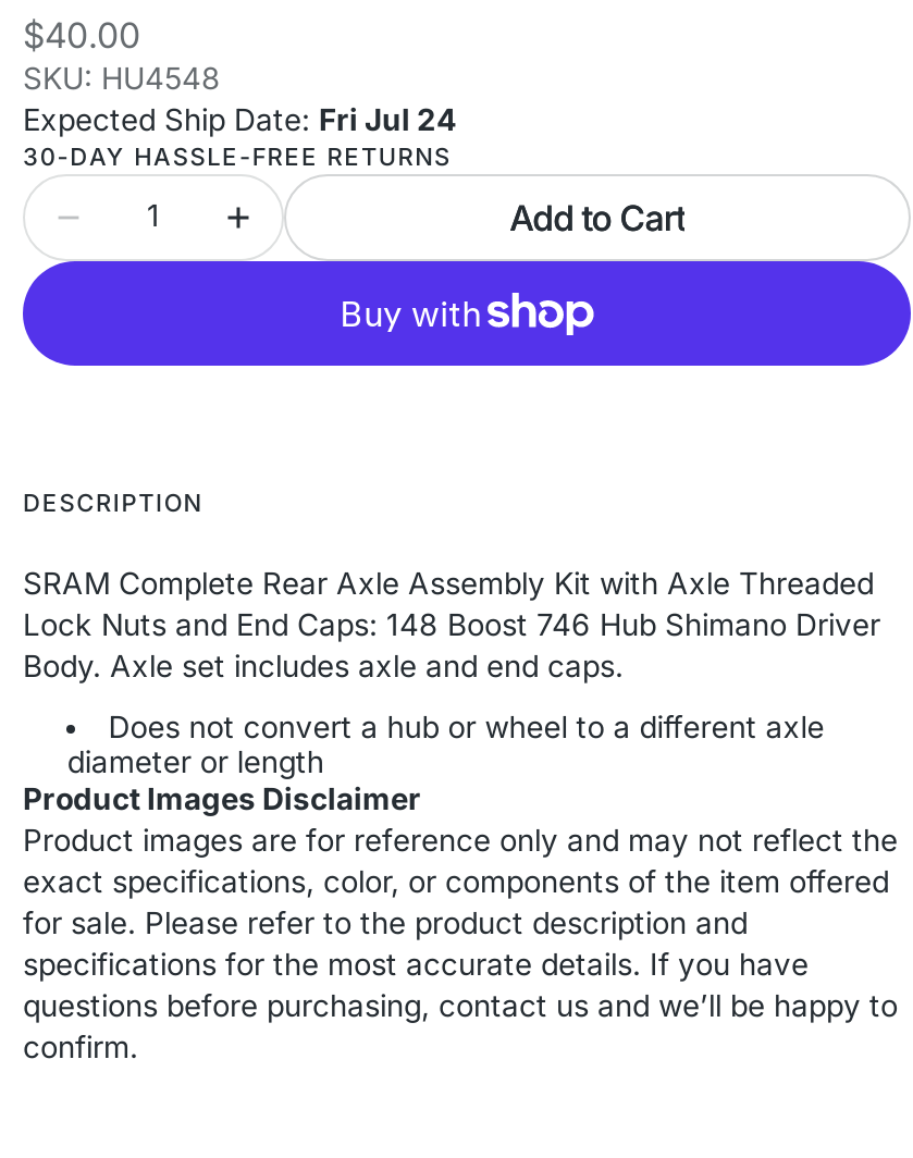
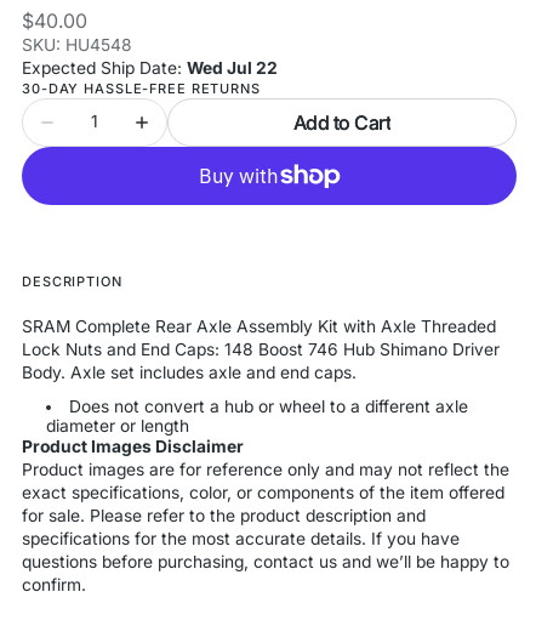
- Expected Ship Date: Fri Jul 24
+ Expected Ship Date: Wed Jul 22
